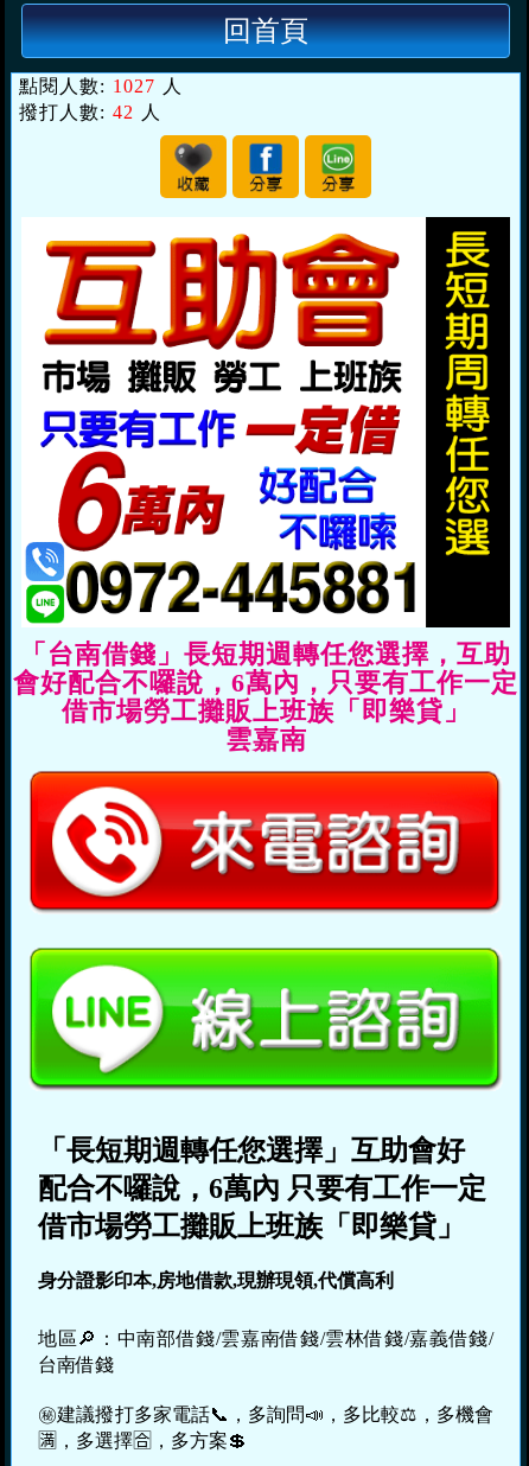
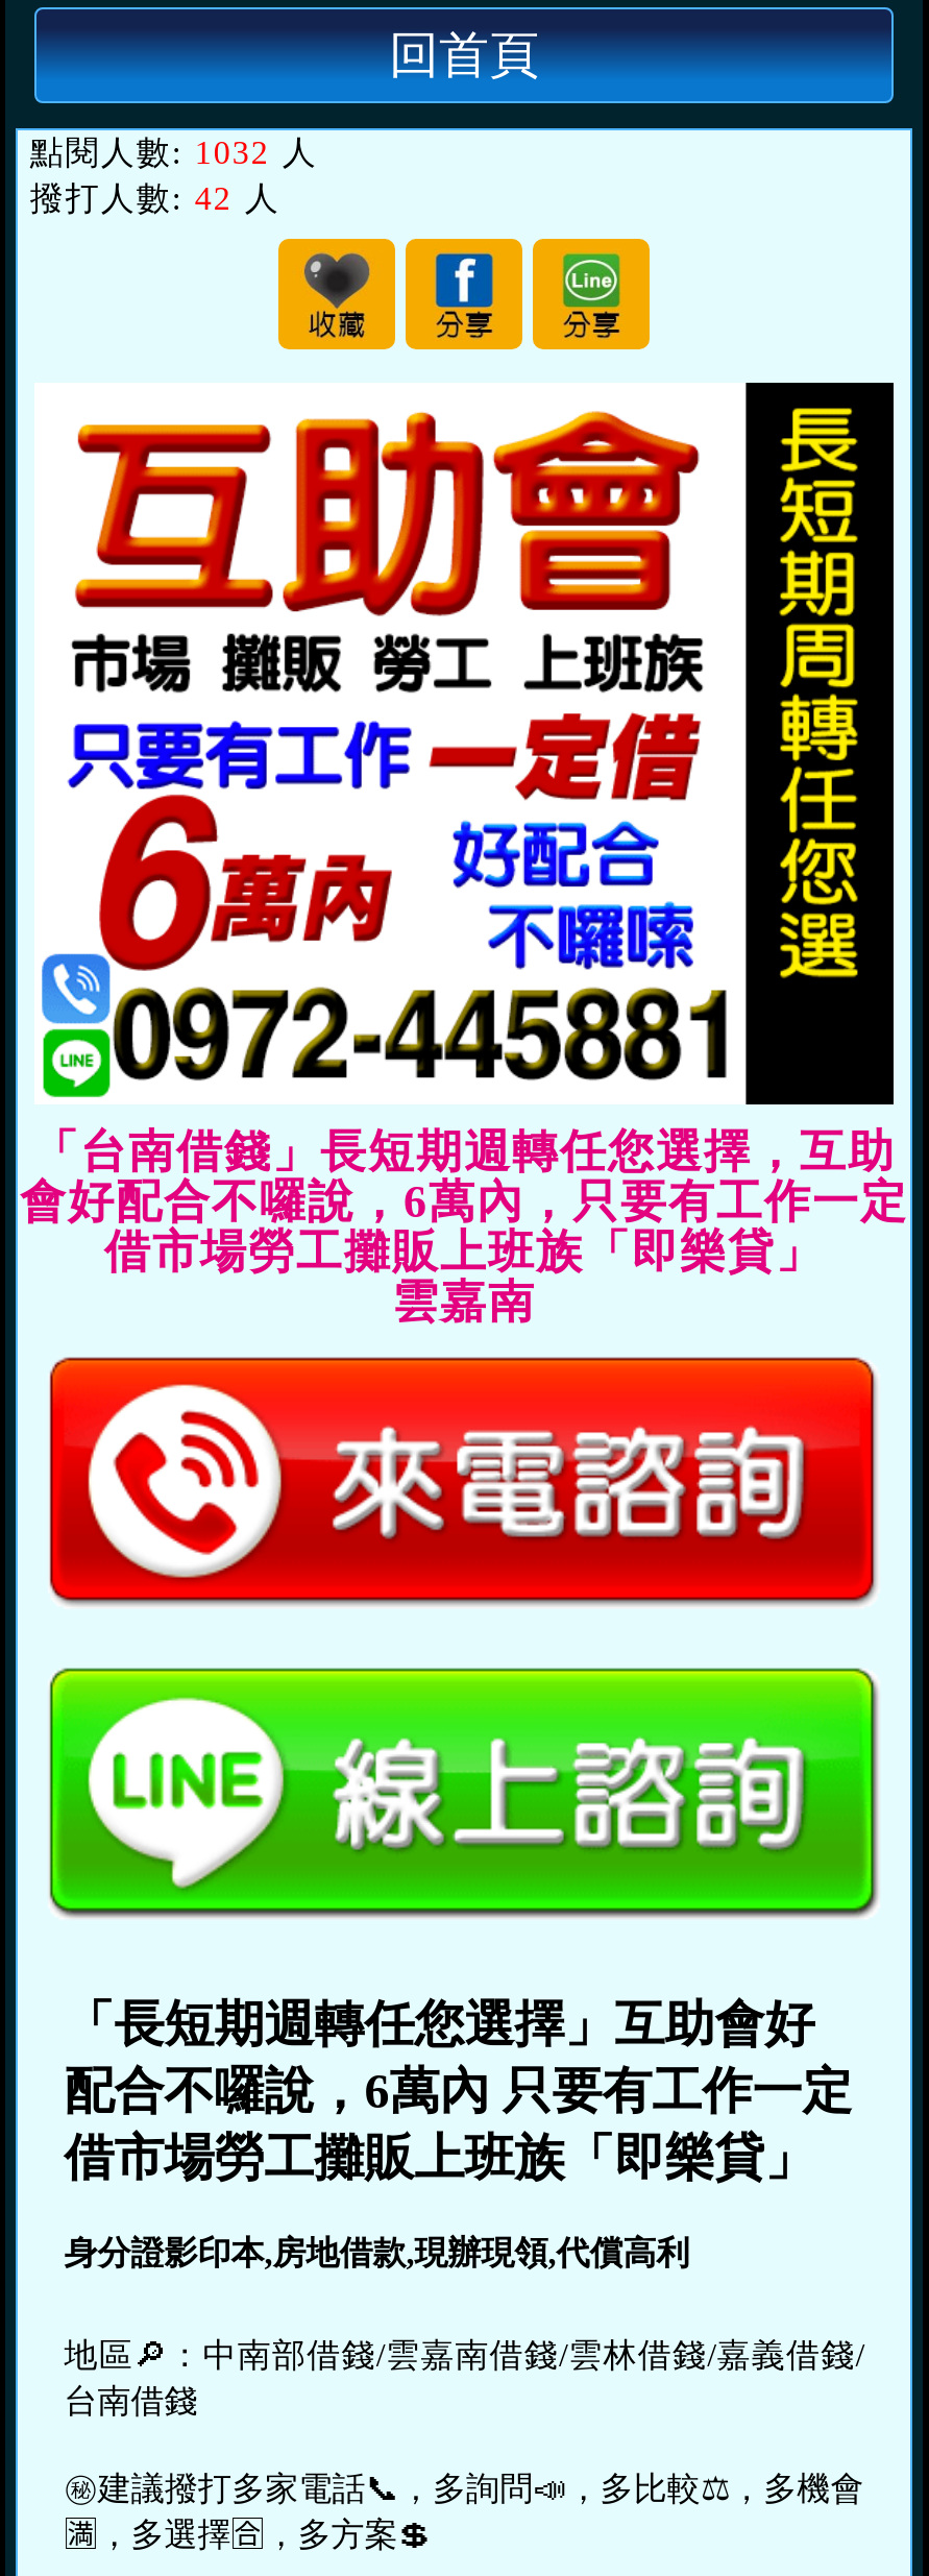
- 點閱人數: 1027 人
+ 點閱人數: 1032 人
